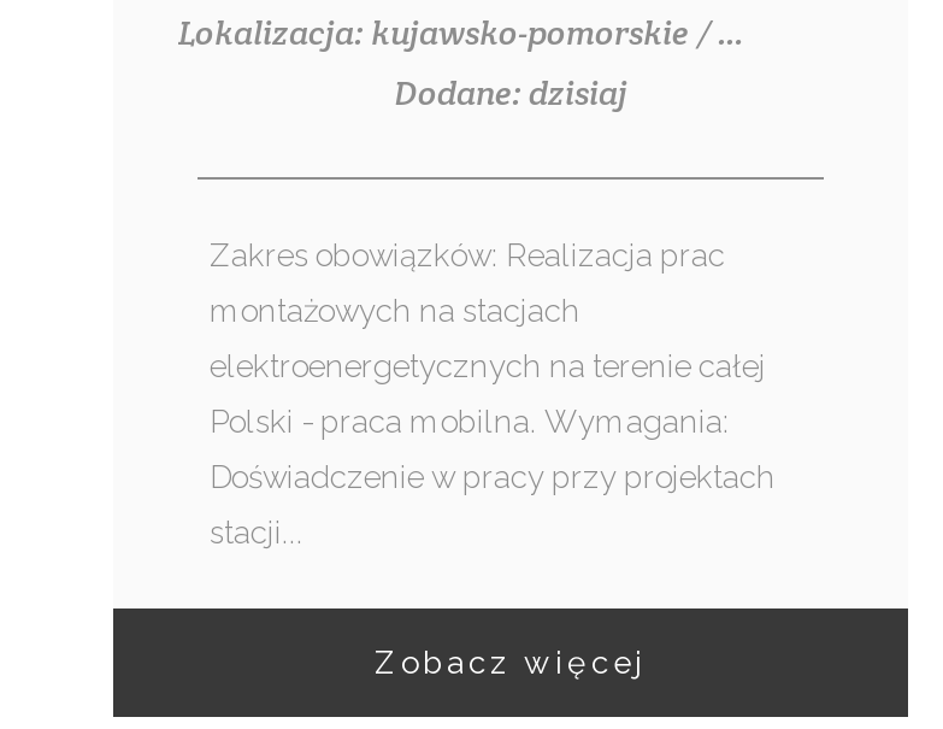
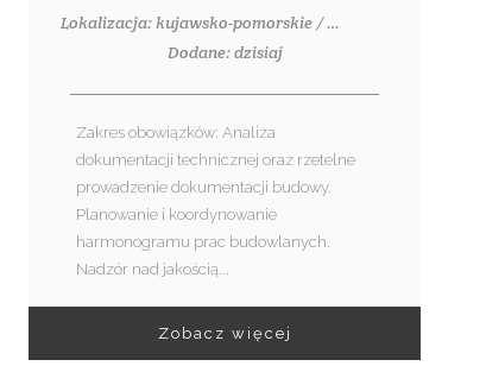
- Zakres obowiązków: Realizacja prac
+ Zakres obowiązków: Analiza

- montażowych na stacjach
+ dokumentacji technicznej oraz rzetelne

- elektroenergetycznych na terenie całej
+ prowadzenie dokumentacji budowy.

- Polski - praca mobilna. Wymagania:
+ Planowanie i koordynowanie

- Doświadczenie w pracy przy projektach
+ harmonogramu prac budowlanych.

- stacji...
+ Nadzór nad jakością...
